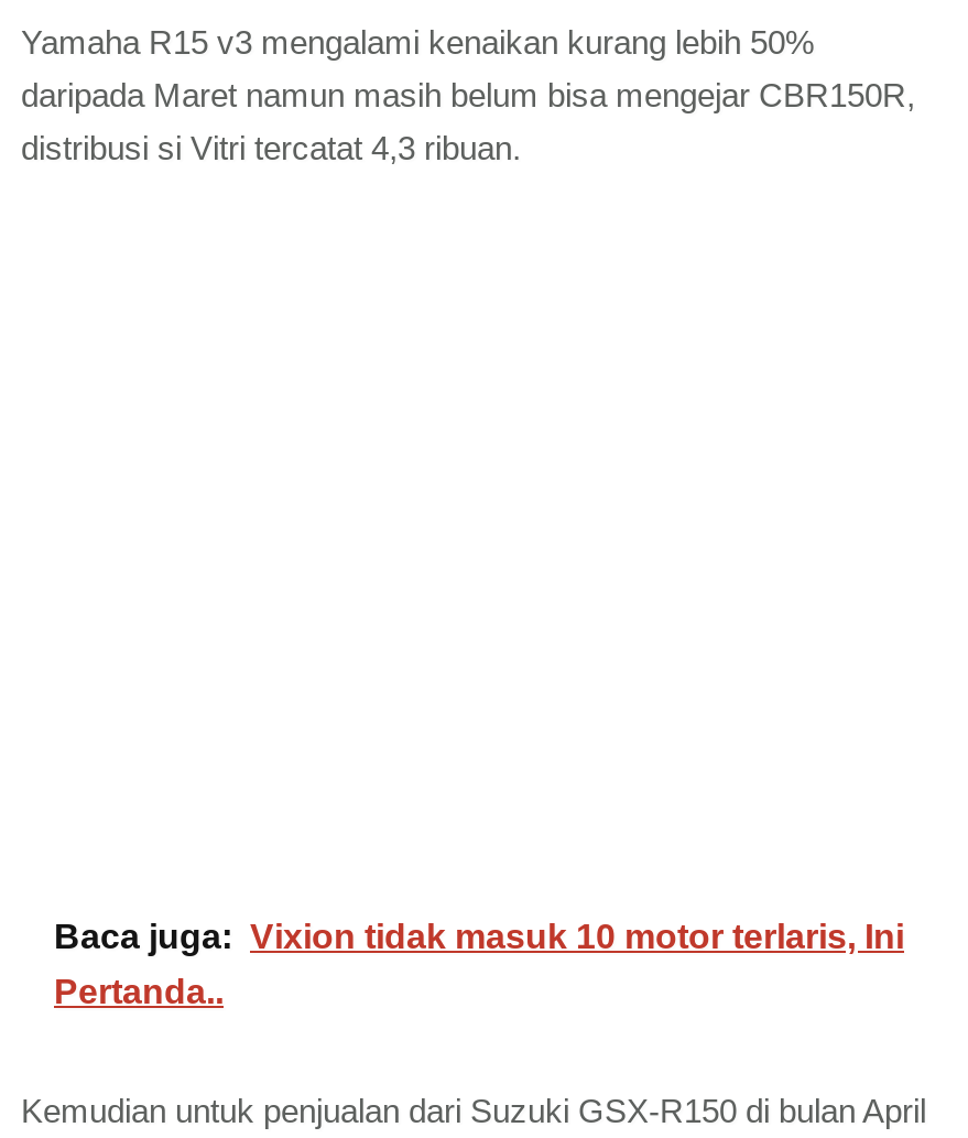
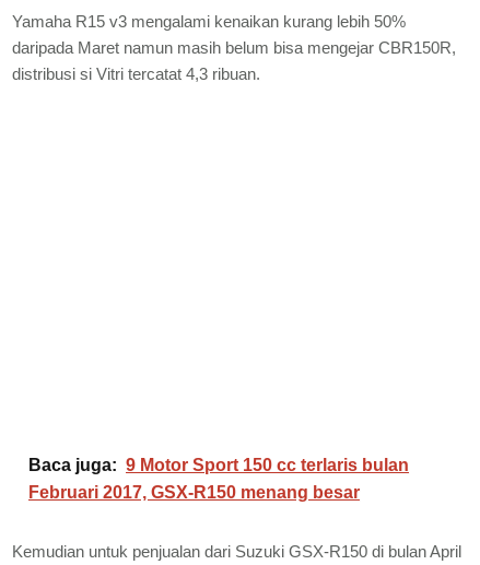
- Baca juga: Vixion tidak masuk 10 motor terlaris, Ini
+ Baca juga: 9 Motor Sport 150 cc terlaris bulan

- Pertanda..
+ Februari 2017, GSX-R150 menang besar
